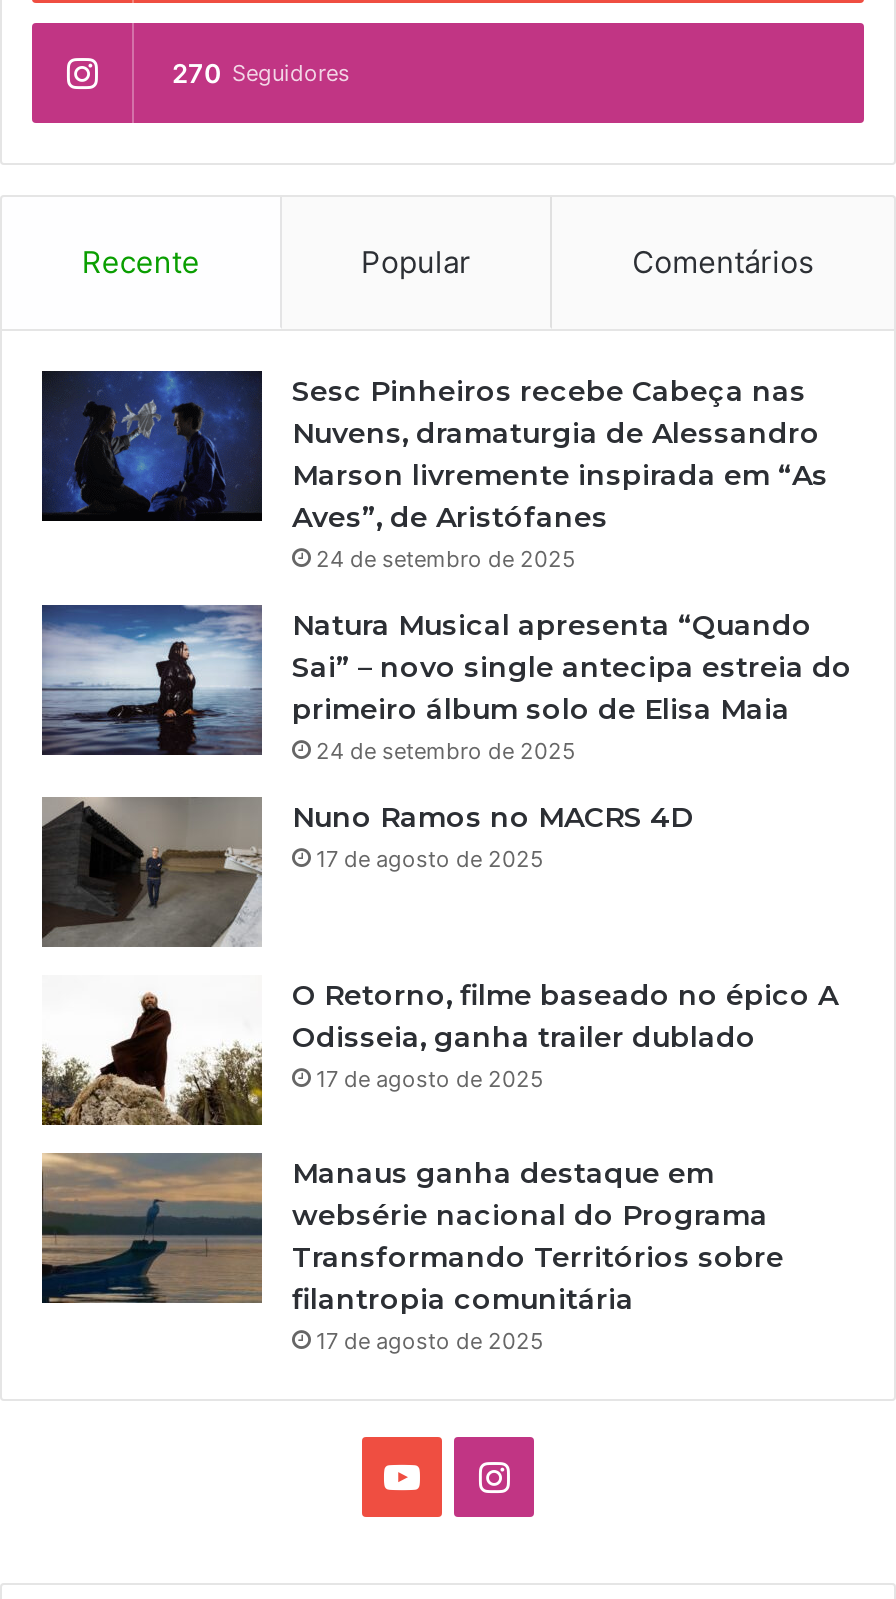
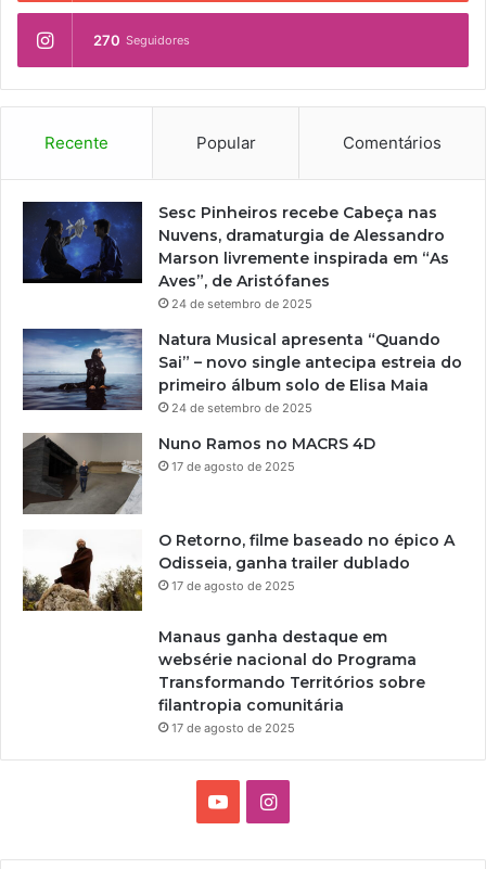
- [image]
